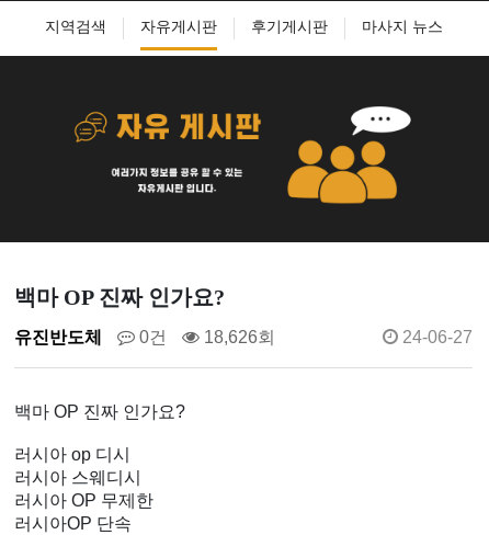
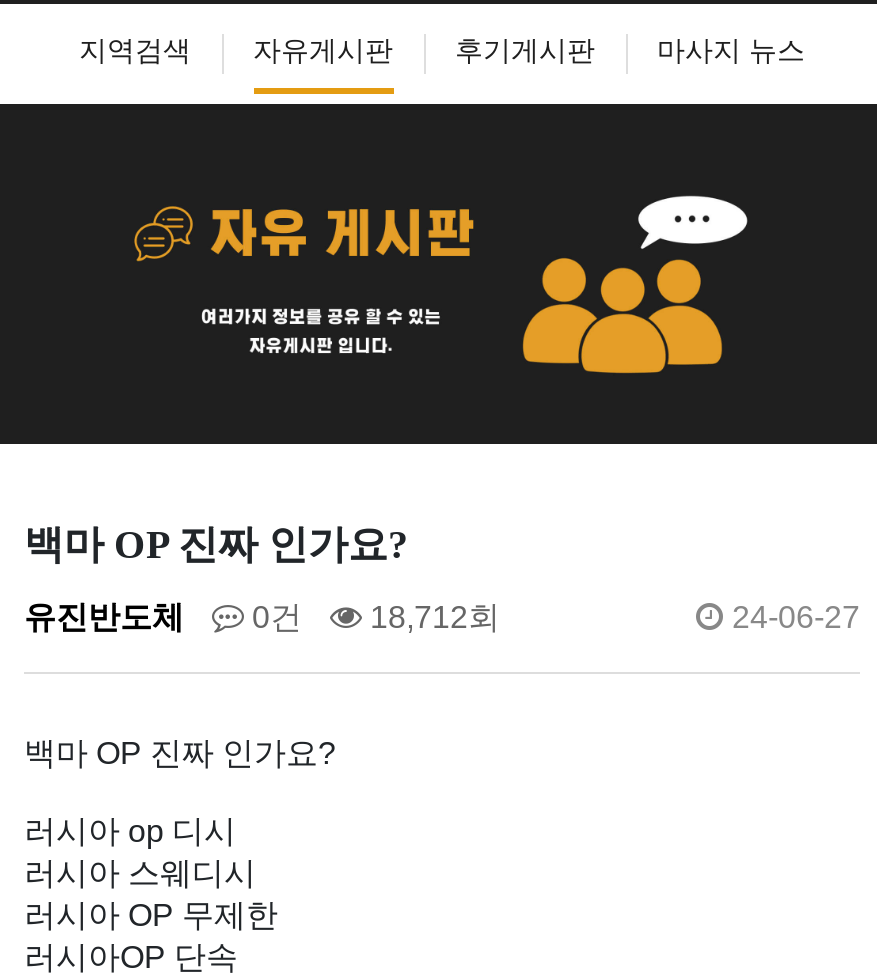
- 유진반도체 0건 18,626회
+ 유진반도체 0건 18,712회
